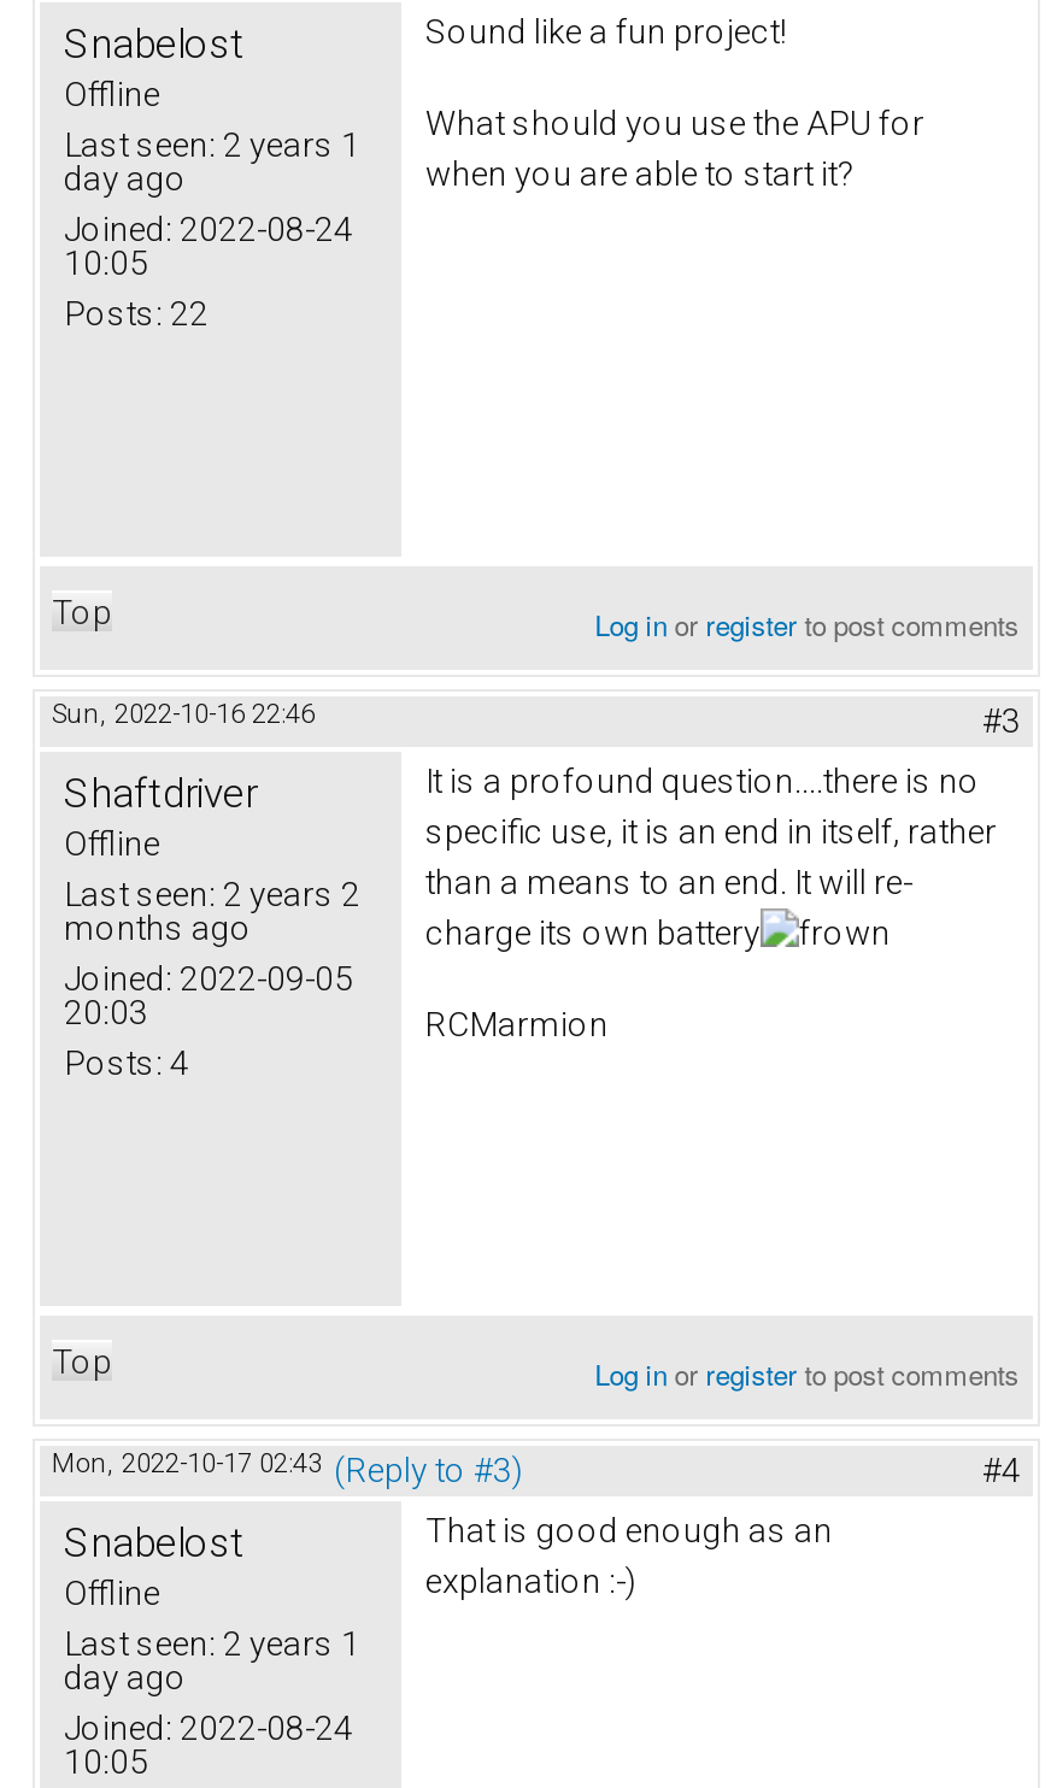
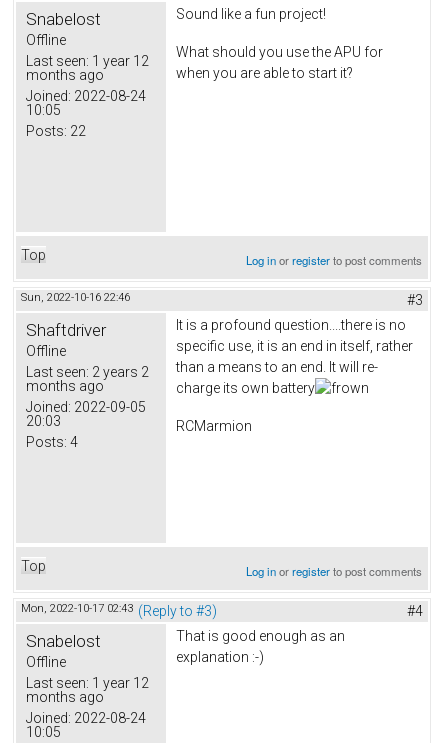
- Last seen: 2 years 1
+ Last seen: 1 year 12

- day ago
+ months ago

- Last seen: 2 years 1
+ Last seen: 1 year 12

- day ago
+ months ago
